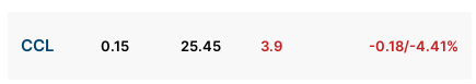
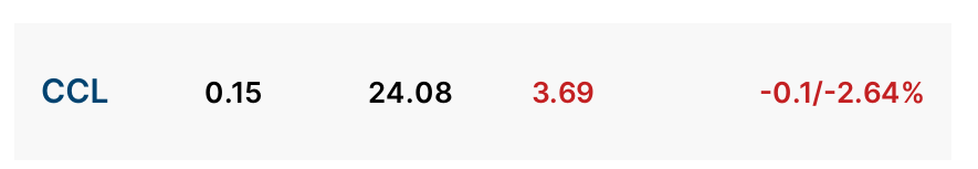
- 25.45
+ 24.08

- 3.9
+ 3.69

- -0.18/-4.41%
+ -0.1/-2.64%
